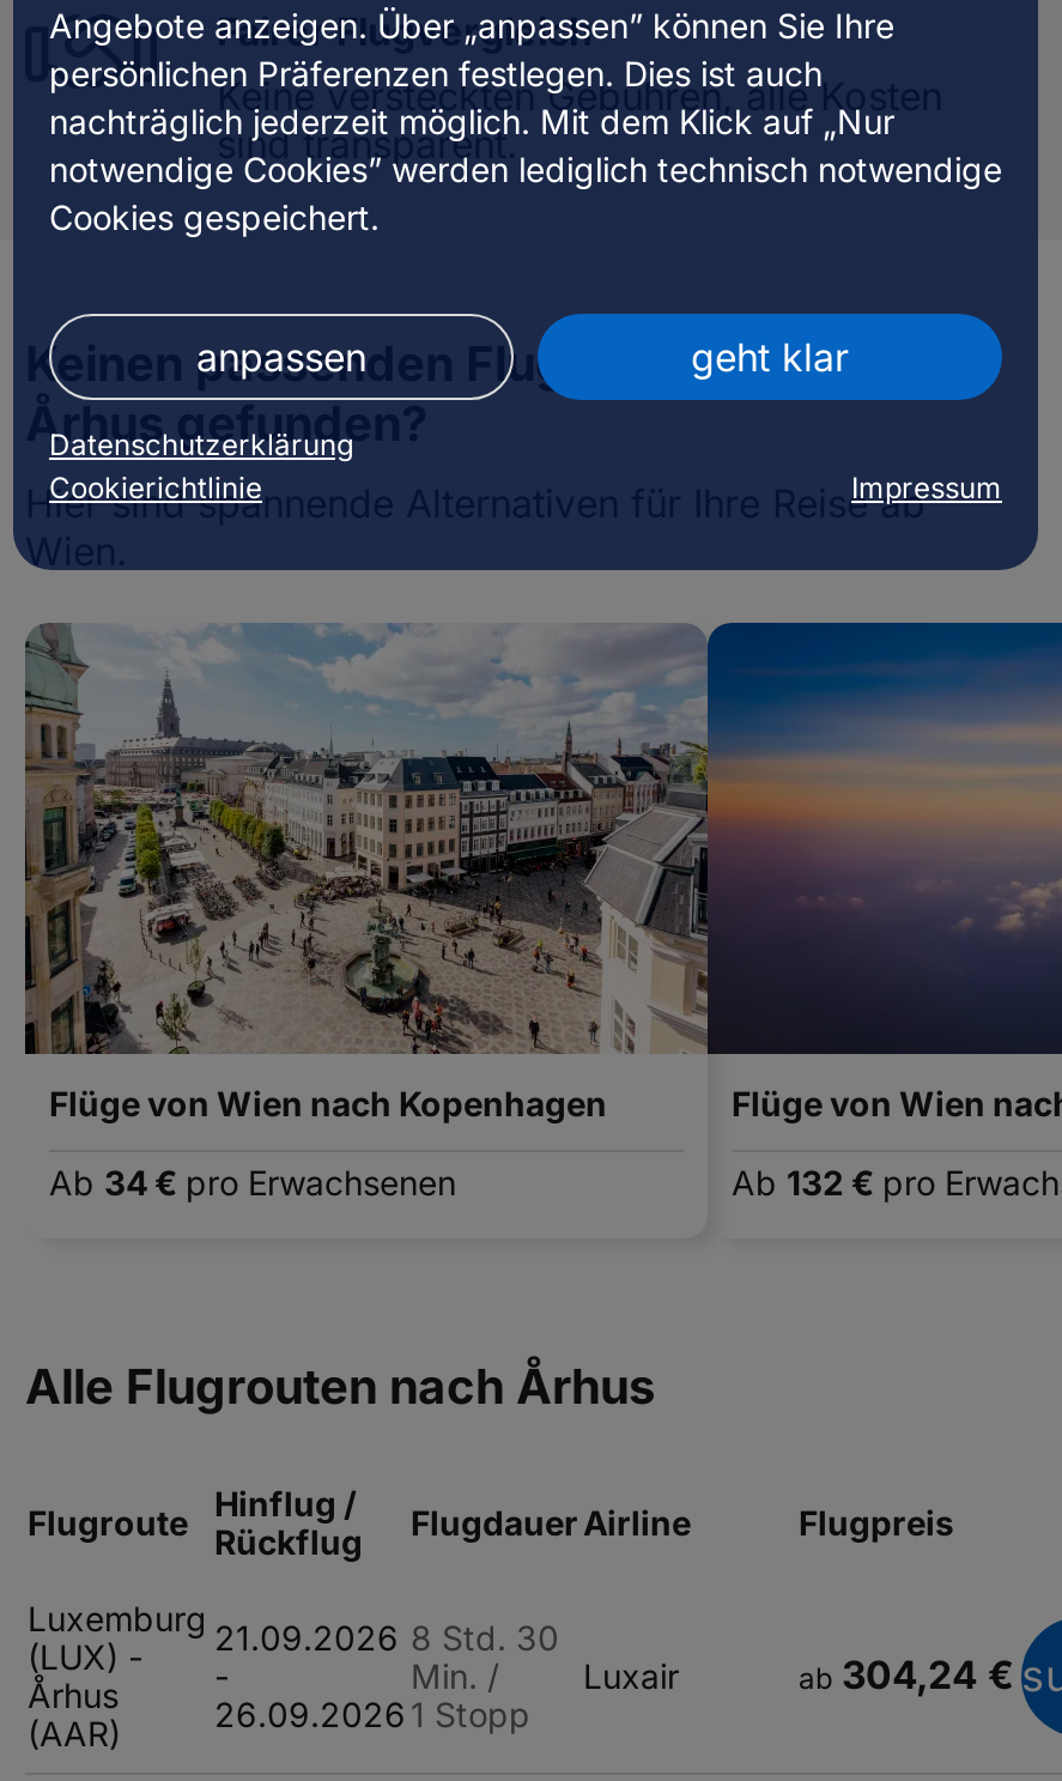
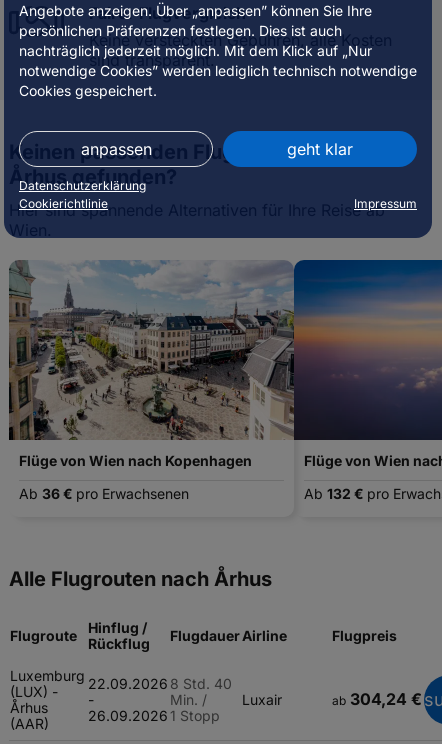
- Ab 34 €pro Erwachsenen
+ Ab 36 €pro Erwachsenen

- 21.09.2026
+ 22.09.2026

- 8 Std. 30
+ 8 Std. 40
